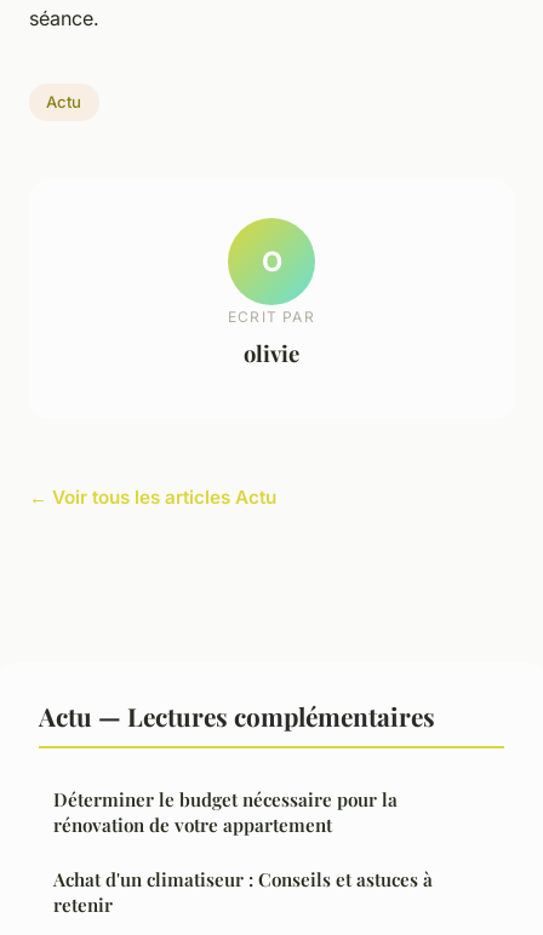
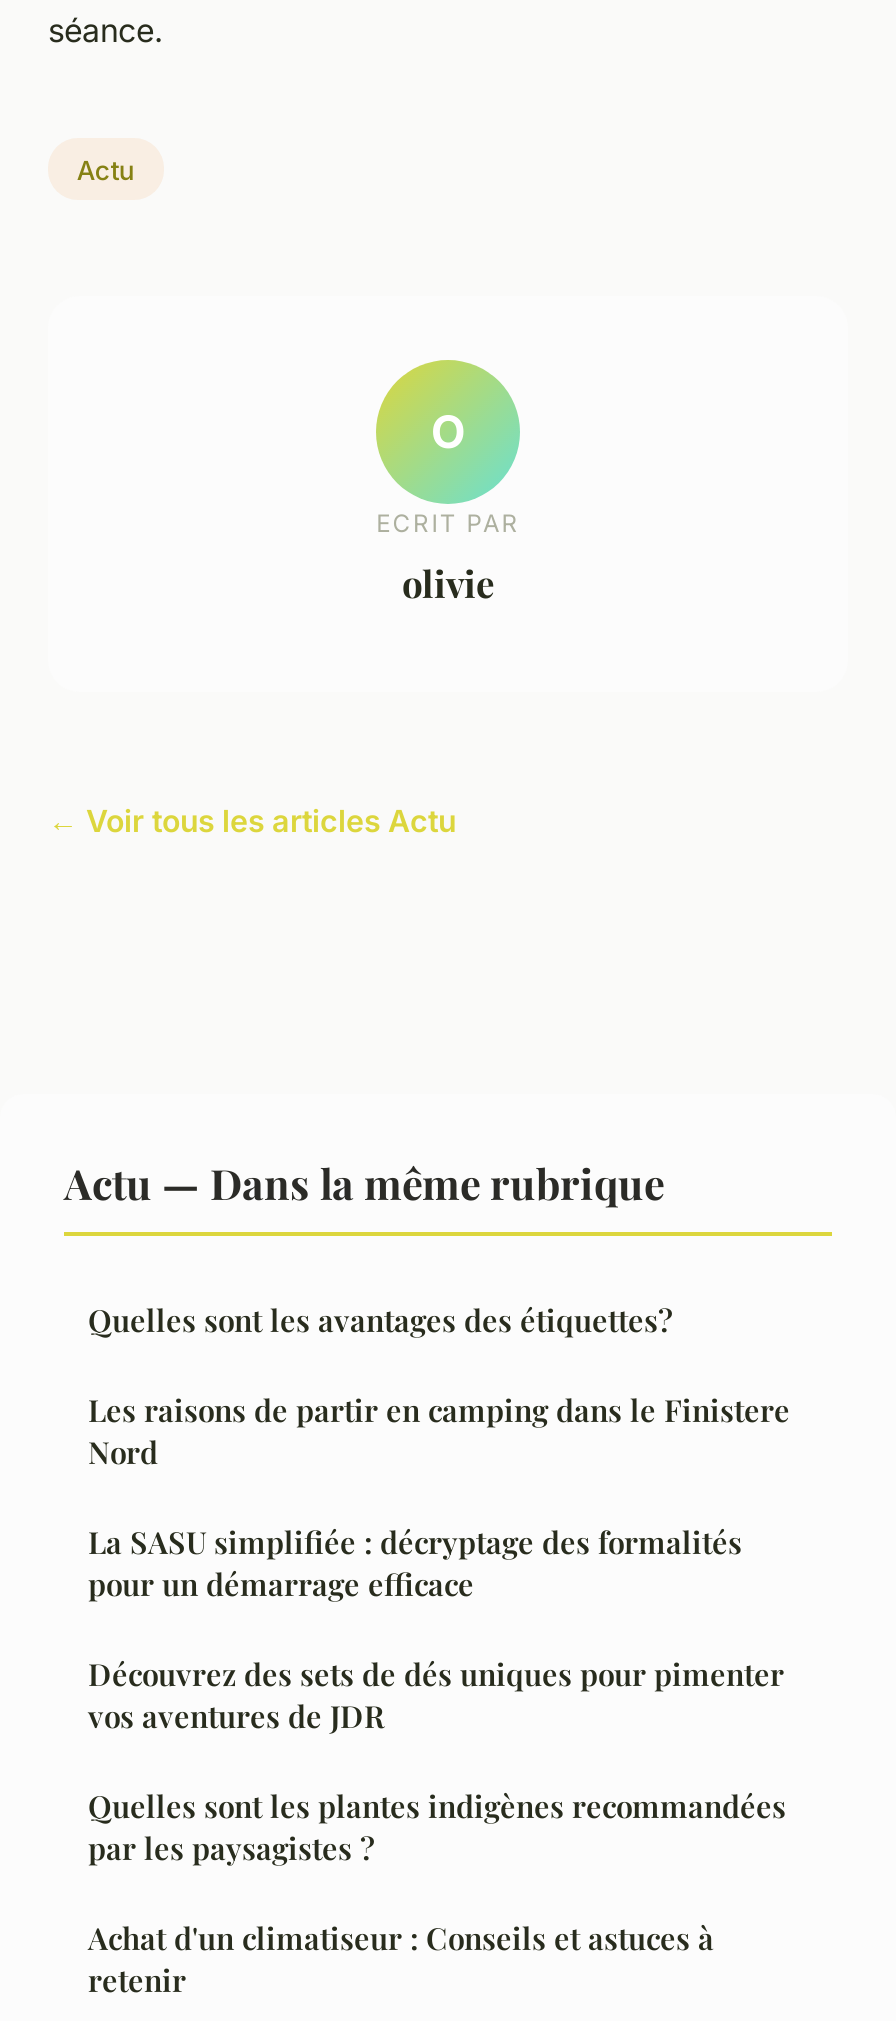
- Actu — Lectures complémentaires
- Déterminer le budget nécessaire pour la
- rénovation de votre appartement
+ Actu — Dans la même rubrique
+ Quelles sont les avantages des étiquettes?
+ Les raisons de partir en camping dans le Finistere
+ Nord
+ La SASU simplifiée : décryptage des formalités
+ pour un démarrage efficace
+ Découvrez des sets de dés uniques pour pimenter
+ vos aventures de JDR
+ Quelles sont les plantes indigènes recommandées
+ par les paysagistes ?
